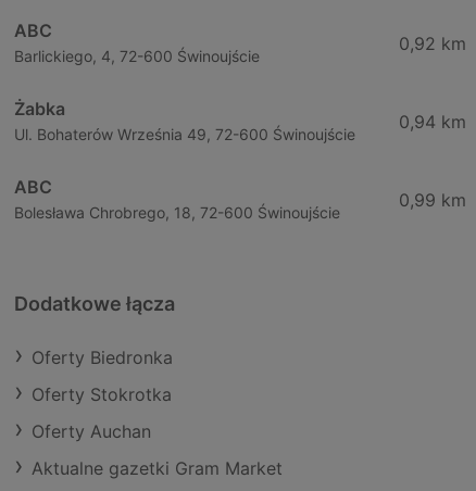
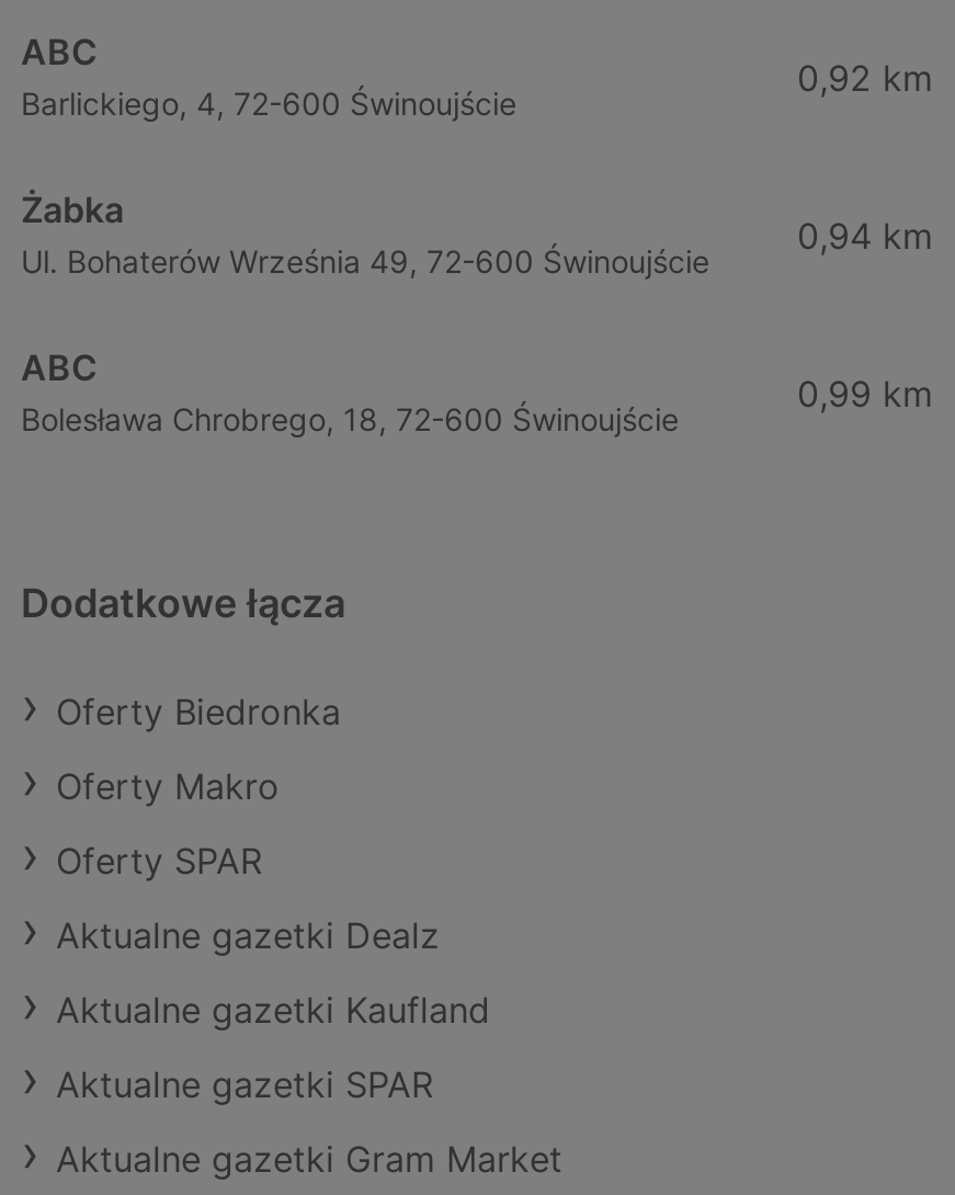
- Oferty Stokrotka
- Oferty Auchan
+ Oferty Makro
+ Oferty SPAR
+ Aktualne gazetki Dealz
+ Aktualne gazetki Kaufland
+ Aktualne gazetki SPAR
